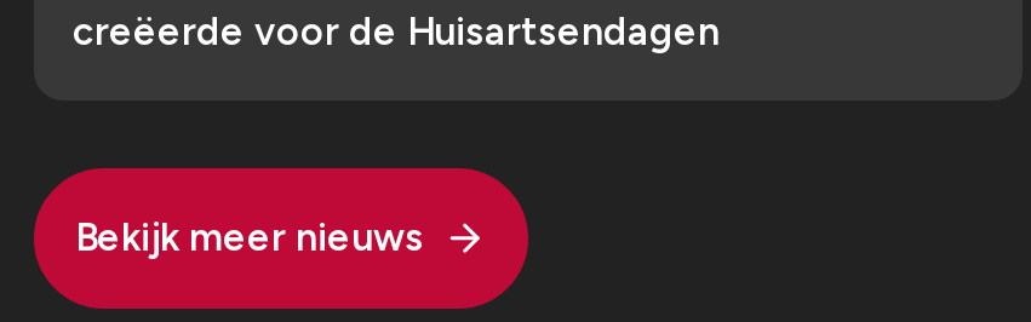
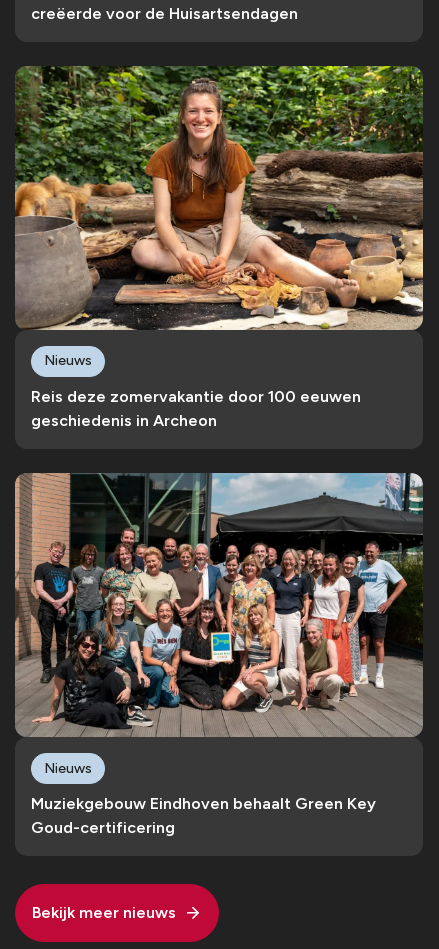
+ [image]
+ Nieuws

+ [image]
+ Nieuws

+ Reis deze zomervakantie door 100 eeuwen
+ geschiedenis in Archeon

+ Muziekgebouw Eindhoven behaalt Green Key
+ Goud-certificering
